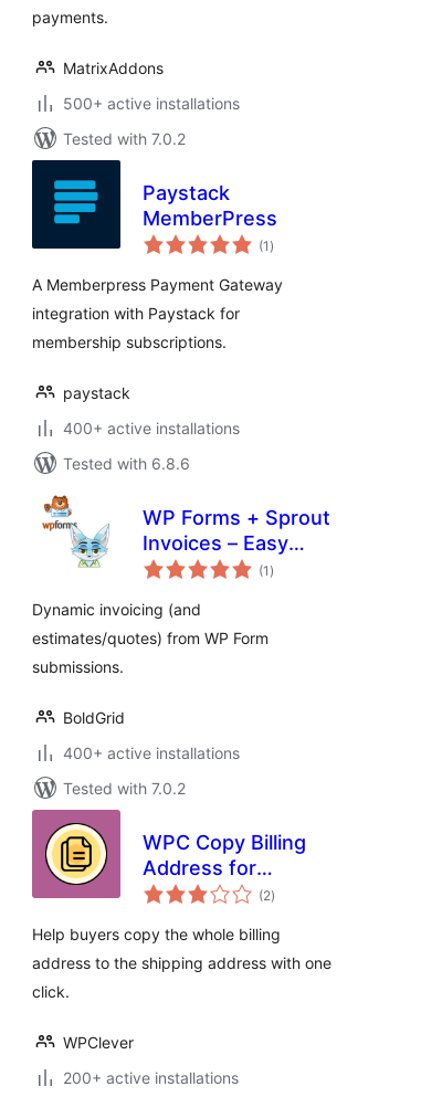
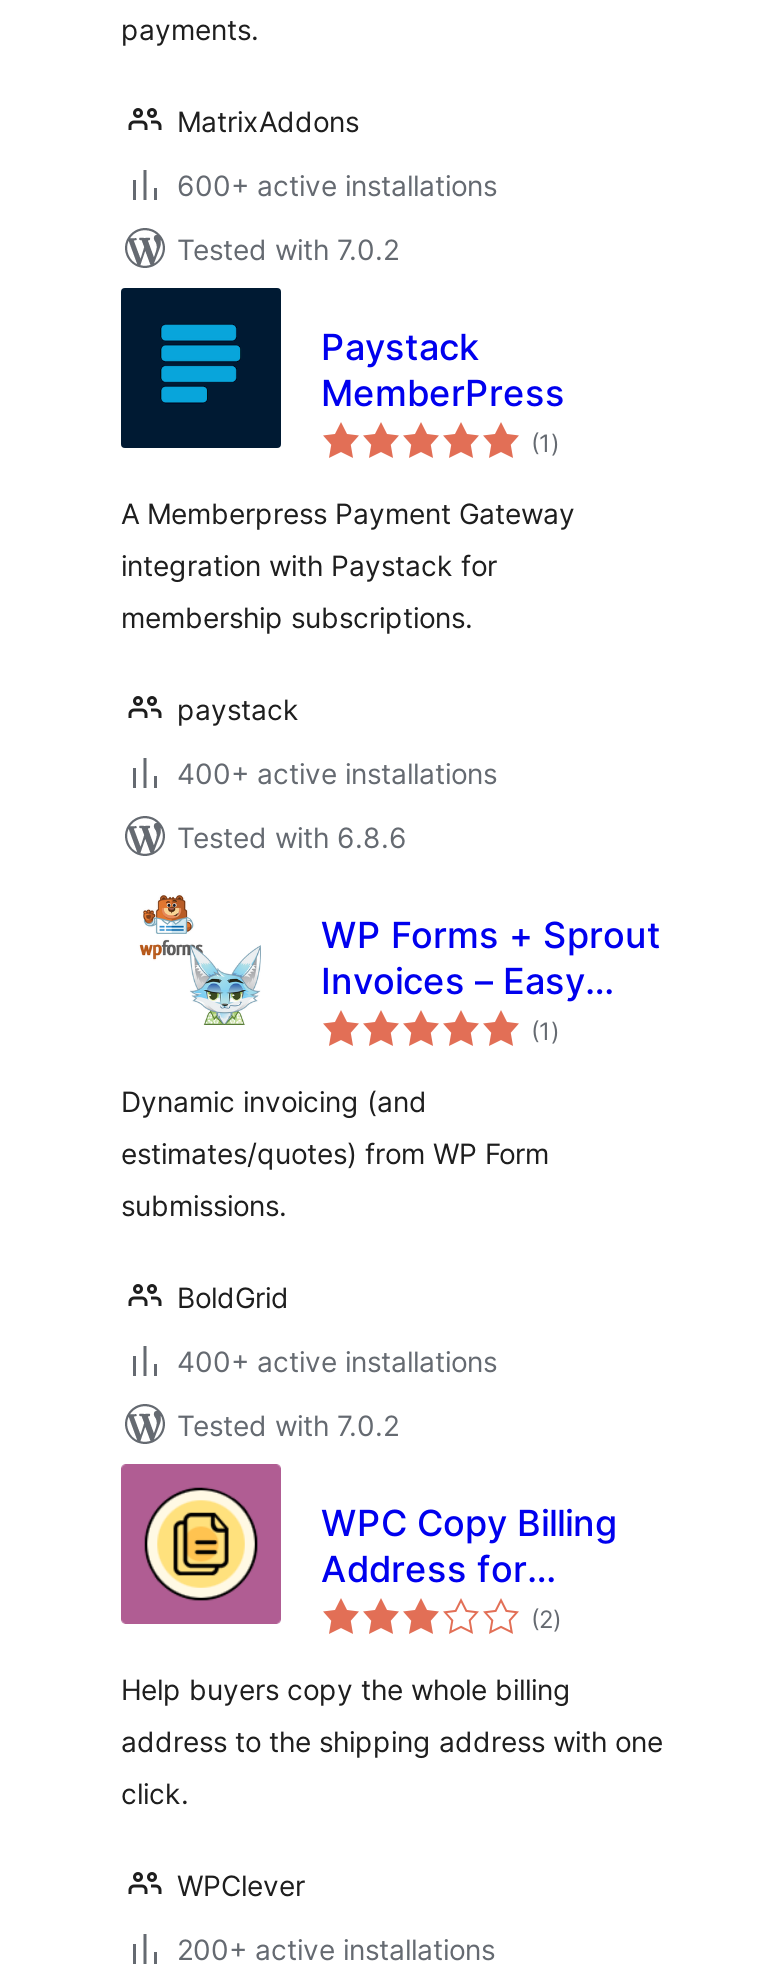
- 500+ active installations
+ 600+ active installations
